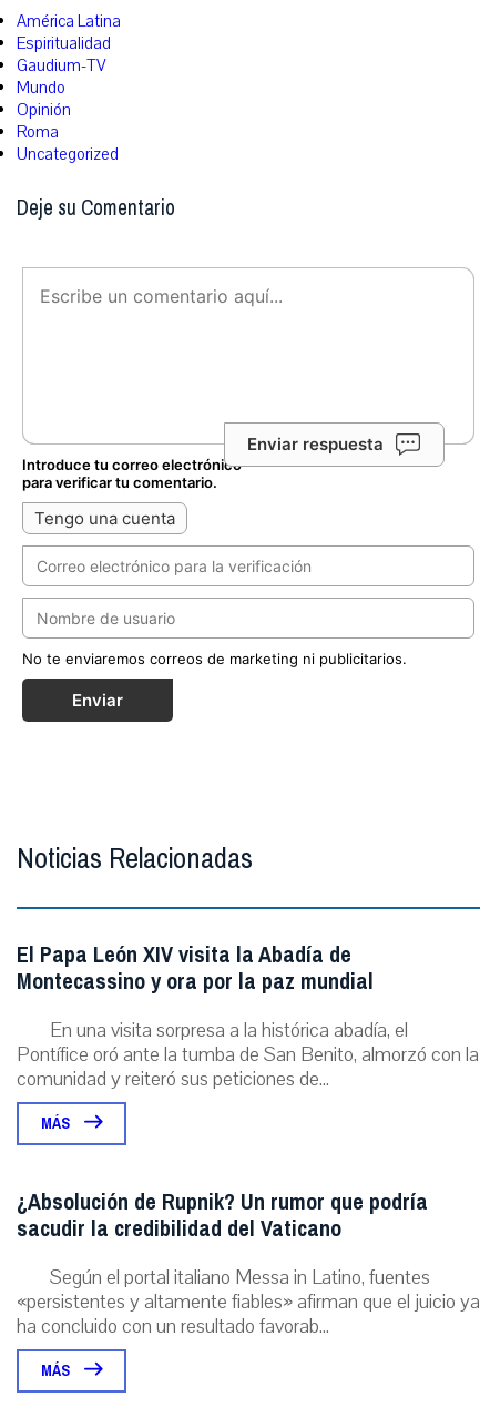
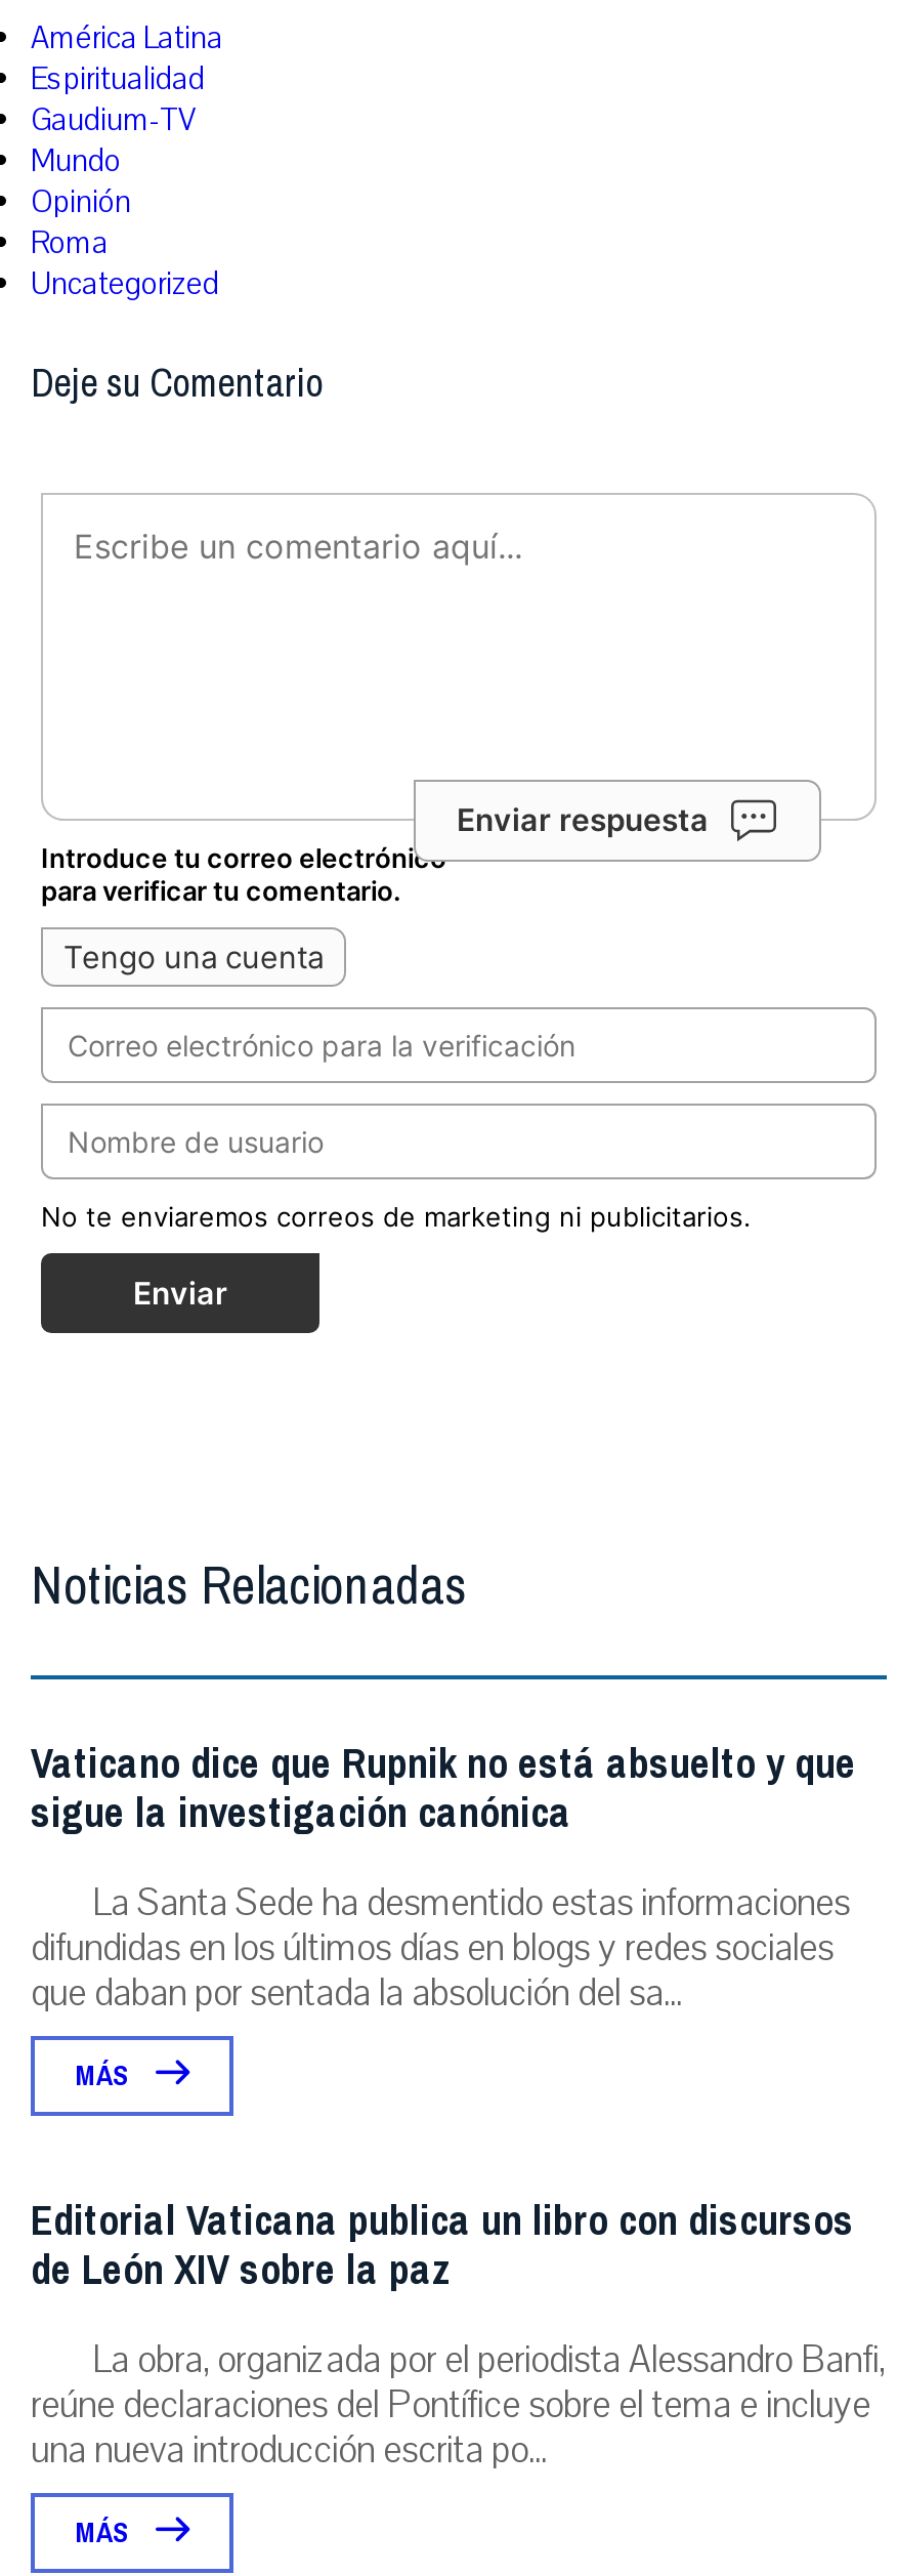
- El Papa León XIV visita la Abadía de
- Montecassino y ora por la paz mundial
- En una visita sorpresa a la histórica abadía, el
- Pontífice oró ante la tumba de San Benito, almorzó con la
- comunidad y reiteró sus peticiones de...
+ Vaticano dice que Rupnik no está absuelto y que
+ sigue la investigación canónica
+ La Santa Sede ha desmentido estas informaciones
+ difundidas en los últimos días en blogs y redes sociales
+ que daban por sentada la absolución del sa...

- ¿Absolución de Rupnik? Un rumor que podría
- sacudir la credibilidad del Vaticano
- Según el portal italiano Messa in Latino, fuentes
- «persistentes y altamente fiables» afirman que el juicio ya
- ha concluido con un resultado favorab...
+ Editorial Vaticana publica un libro con discursos
+ de León XIV sobre la paz
+ La obra, organizada por el periodista Alessandro Banfi,
+ reúne declaraciones del Pontífice sobre el tema e incluye
+ una nueva introducción escrita po...
